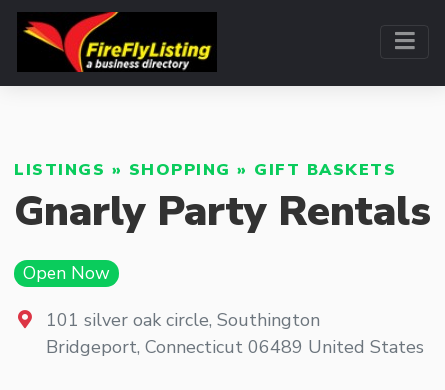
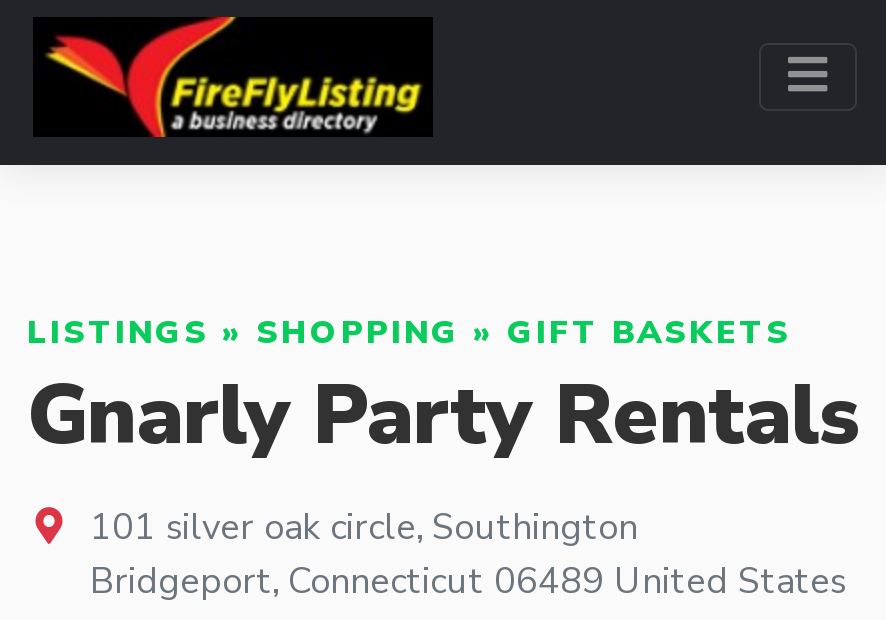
- Open Now
